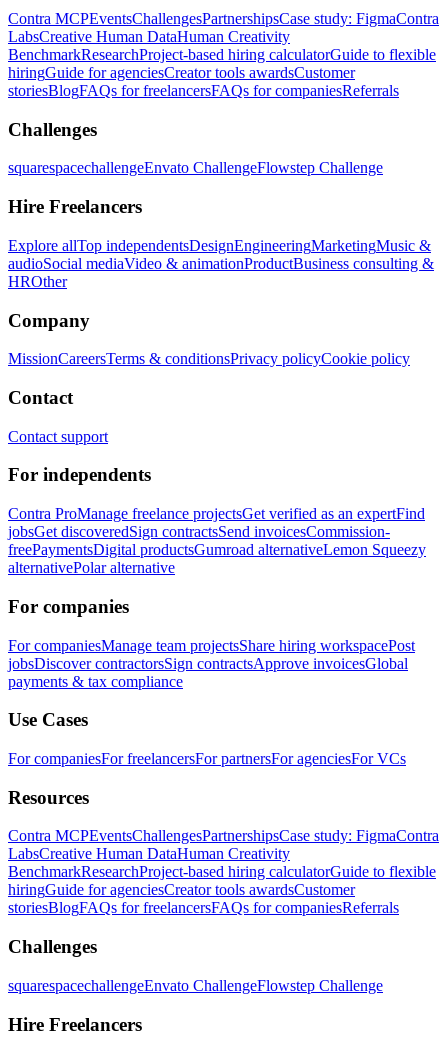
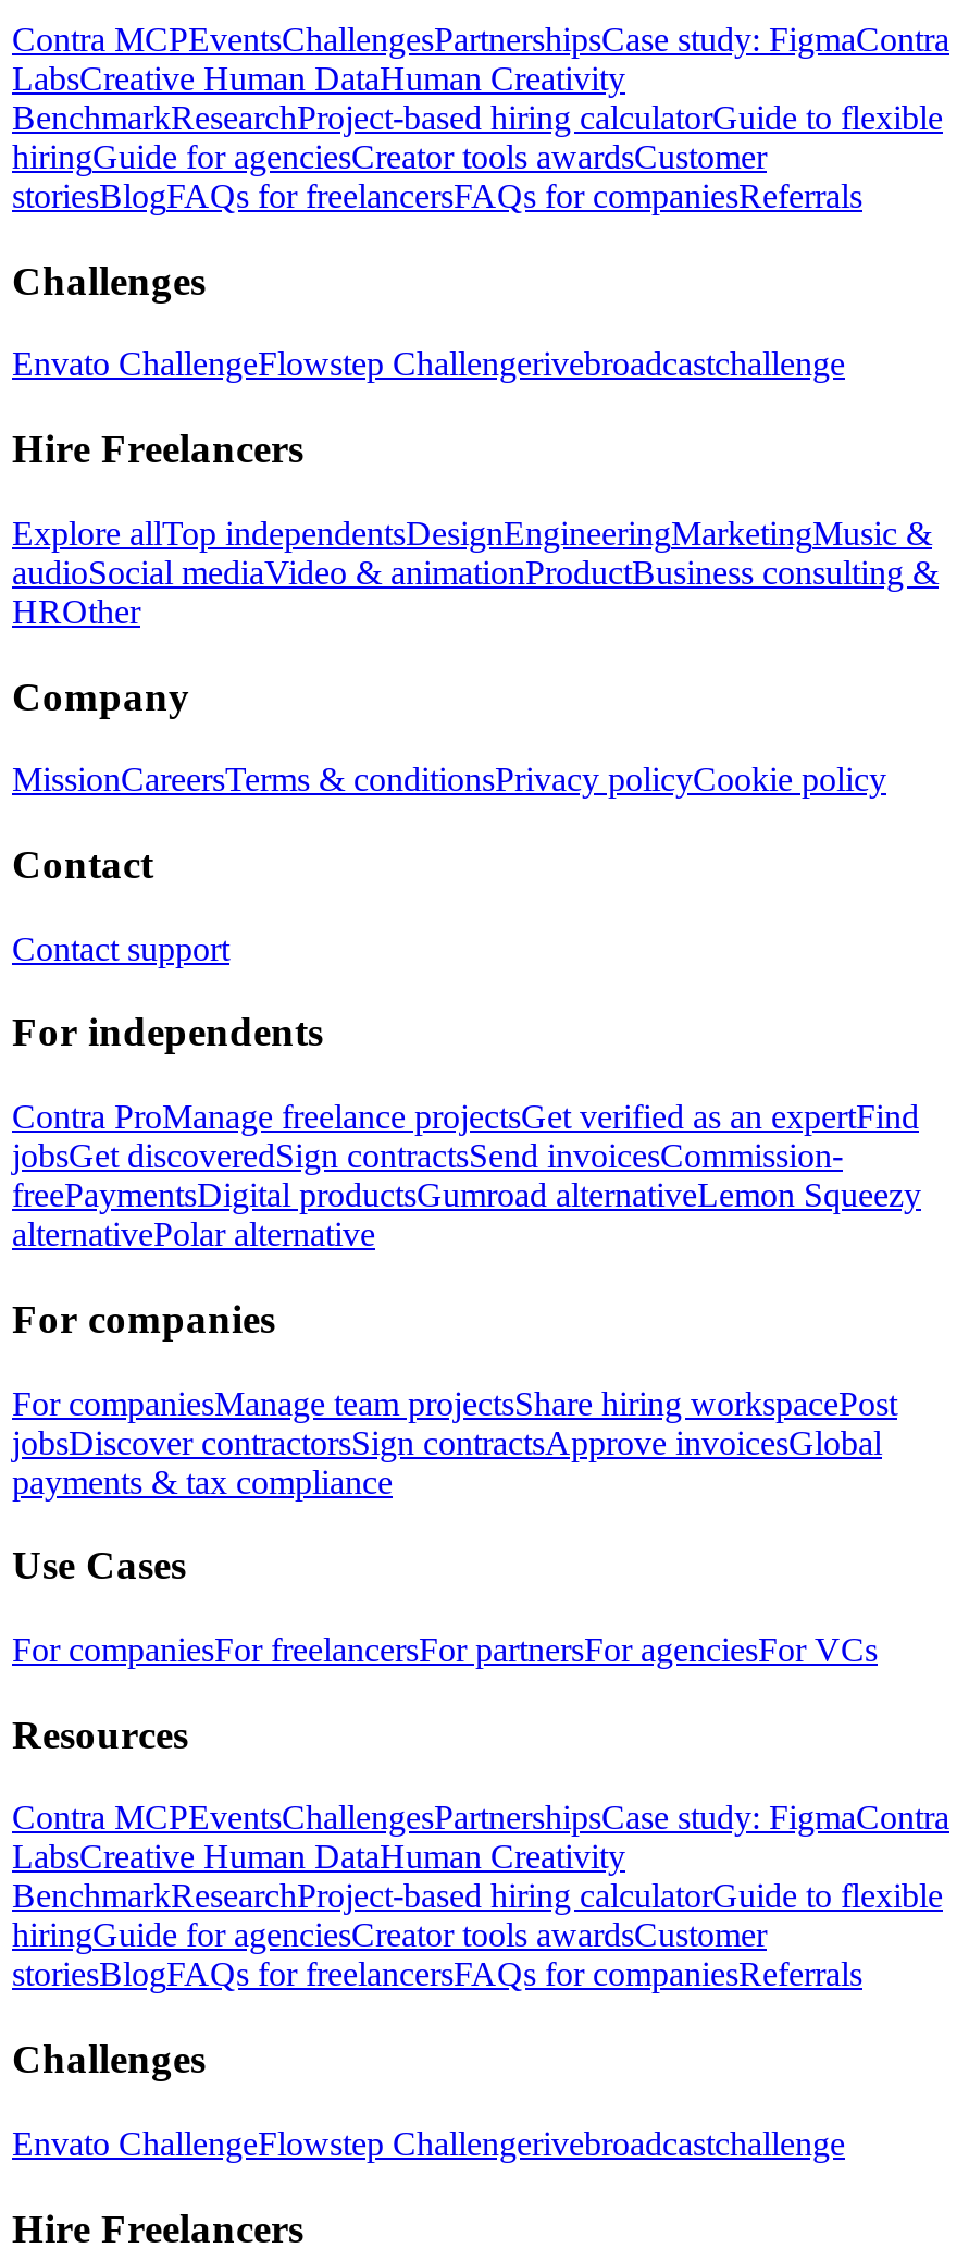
- squarespacechallengeEnvato ChallengeFlowstep Challenge
+ Envato ChallengeFlowstep Challengerivebroadcastchallenge

- squarespacechallengeEnvato ChallengeFlowstep Challenge
+ Envato ChallengeFlowstep Challengerivebroadcastchallenge
